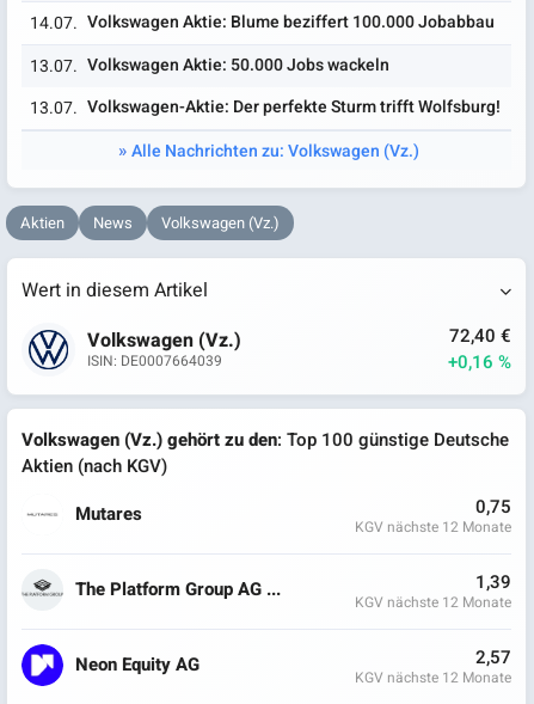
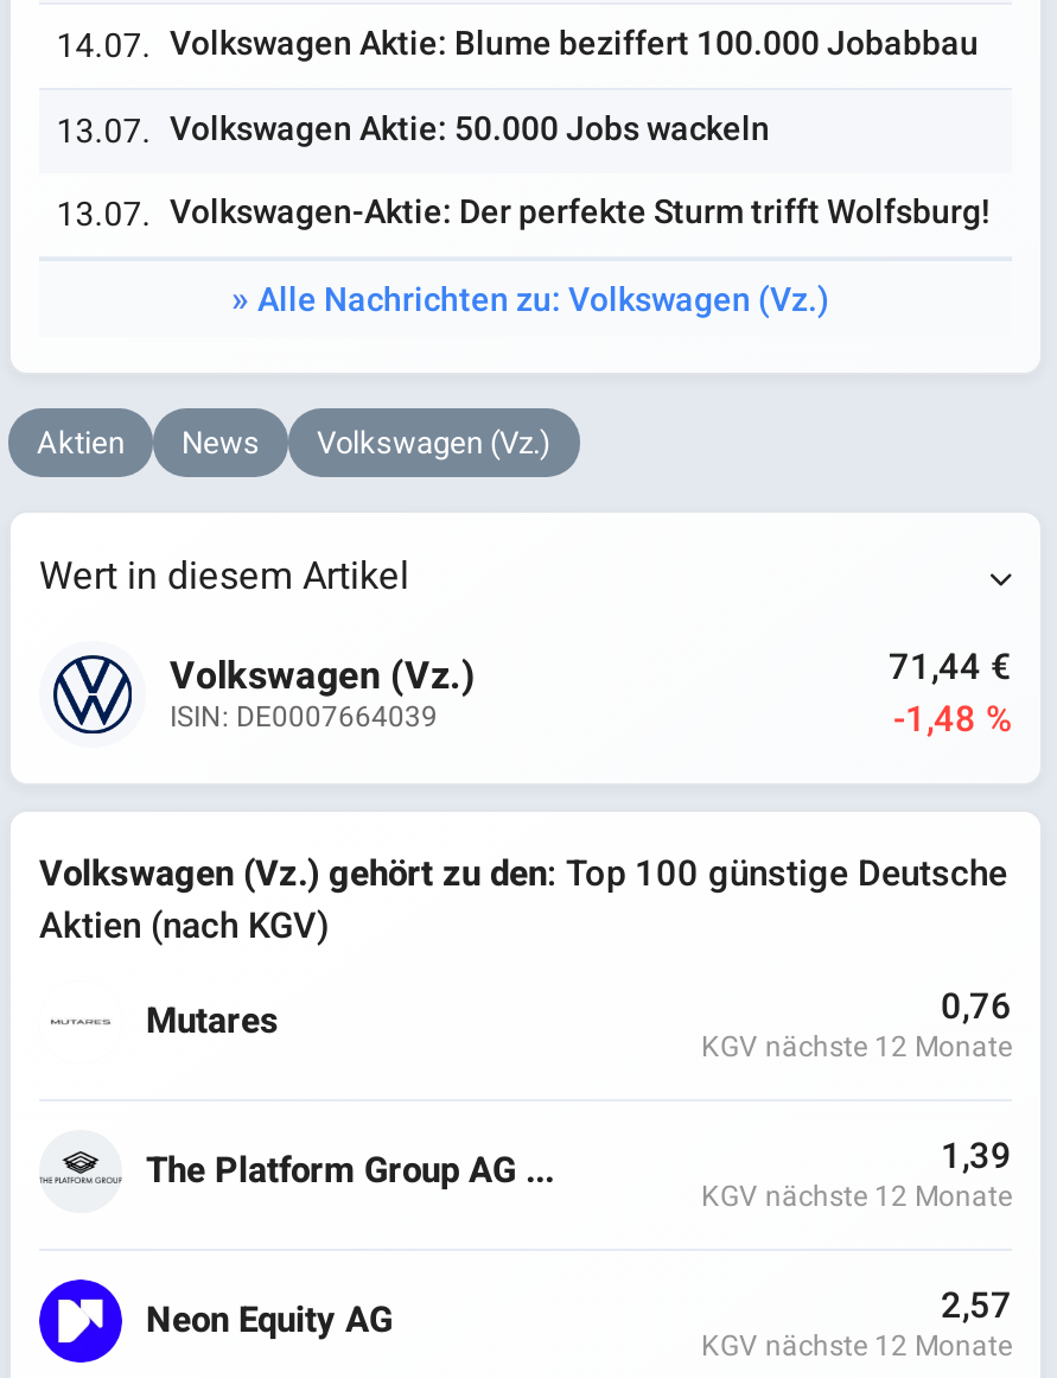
- 72,40 €
+ 71,44 €

- +0,16 %
+ -1,48 %

- 0,75
+ 0,76
